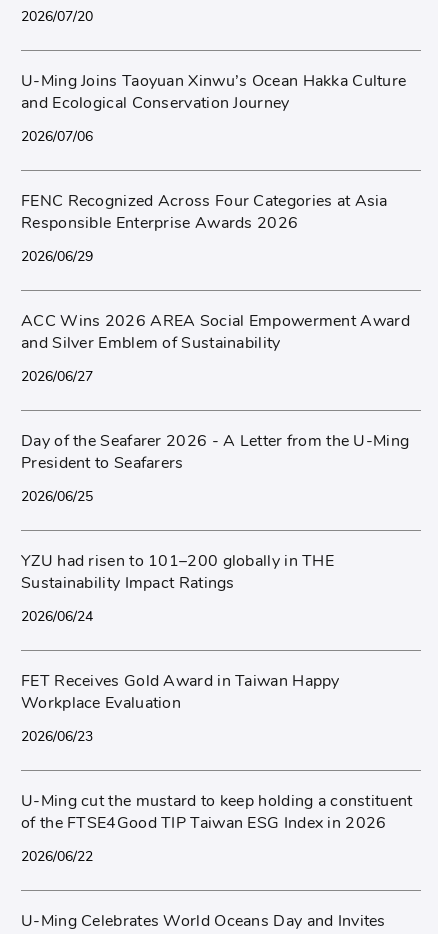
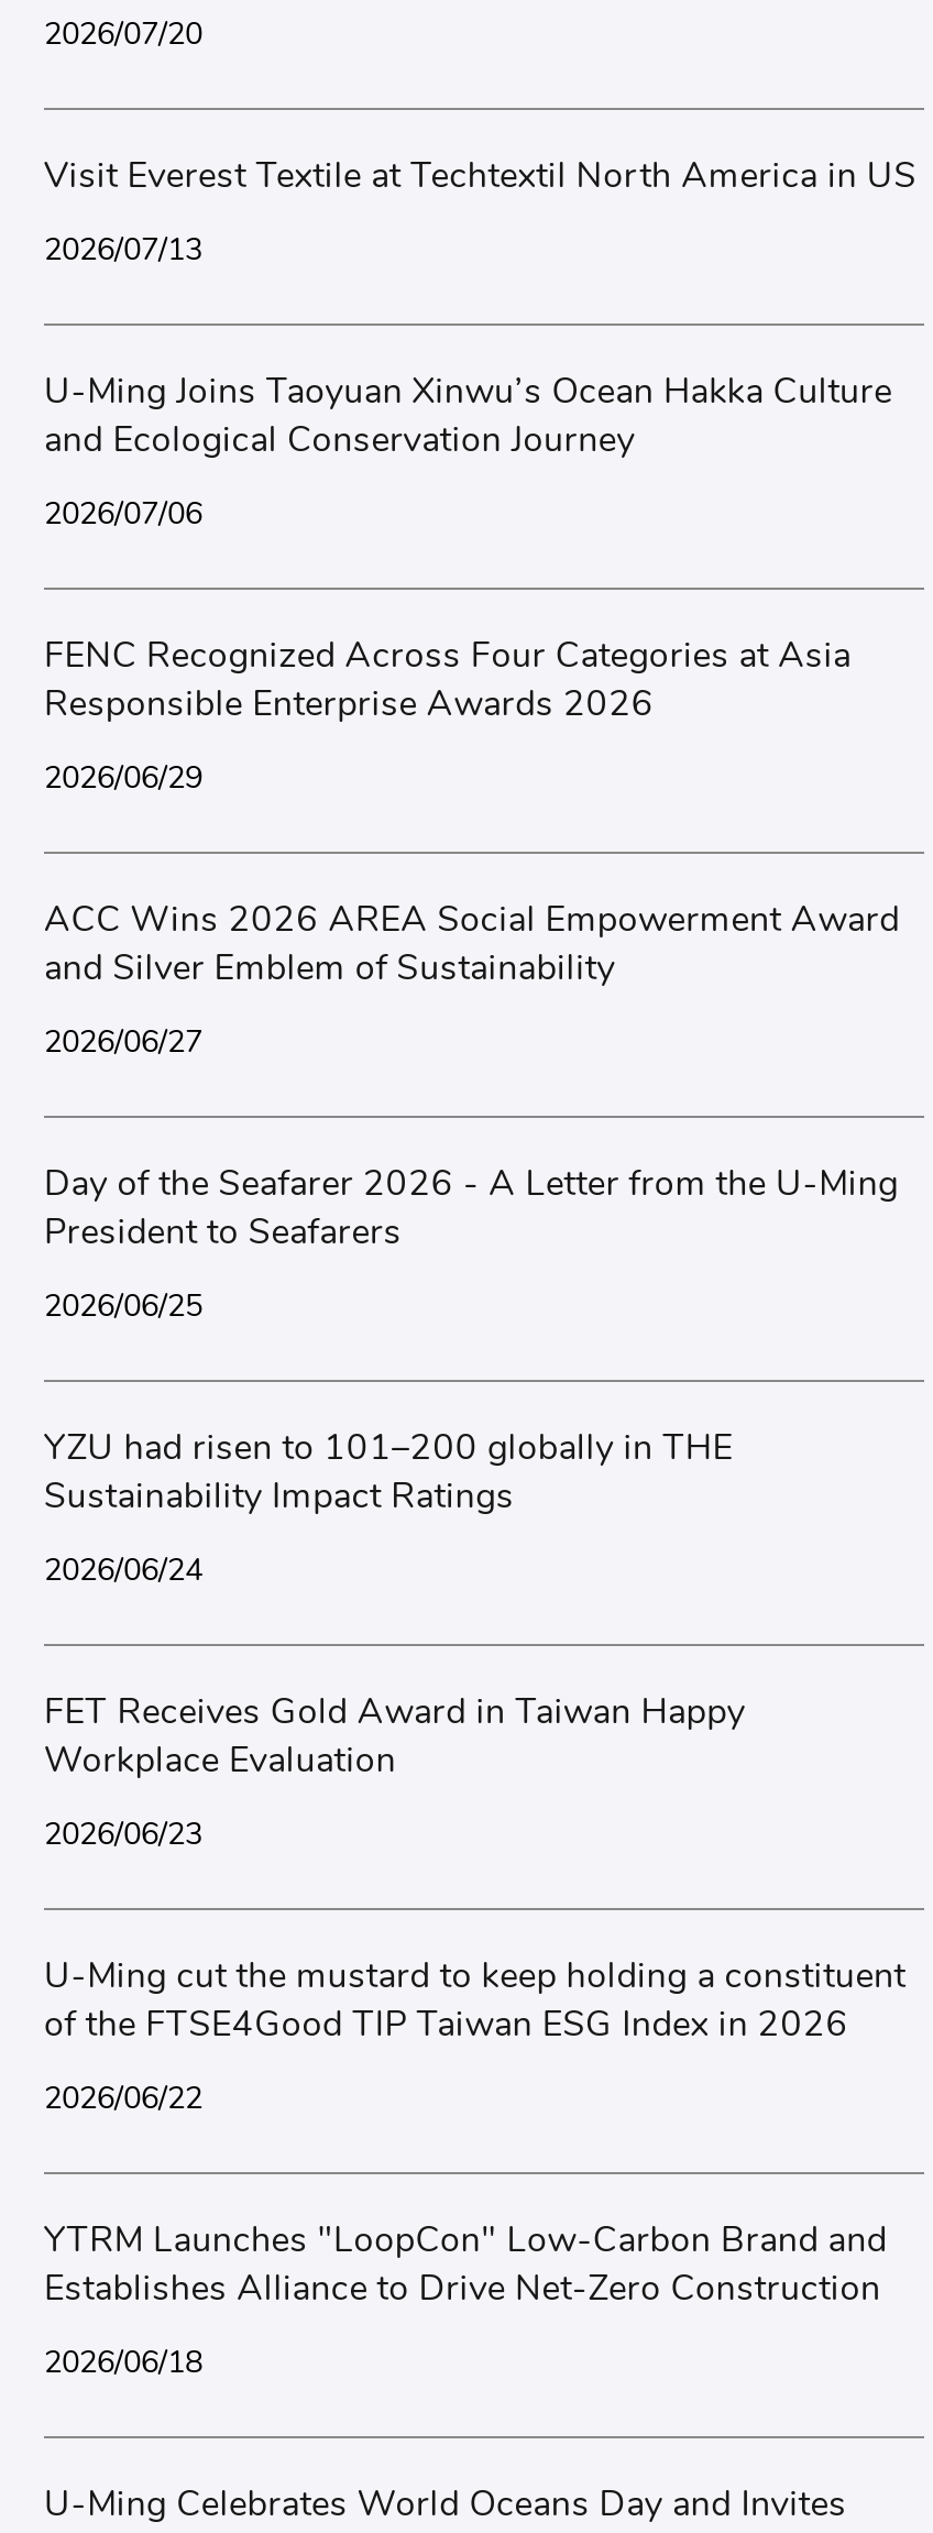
+ Visit Everest Textile at Techtextil North America in US
+ 2026/07/13

+ YTRM Launches "LoopCon" Low-Carbon Brand and
+ Establishes Alliance to Drive Net-Zero Construction
+ 2026/06/18
